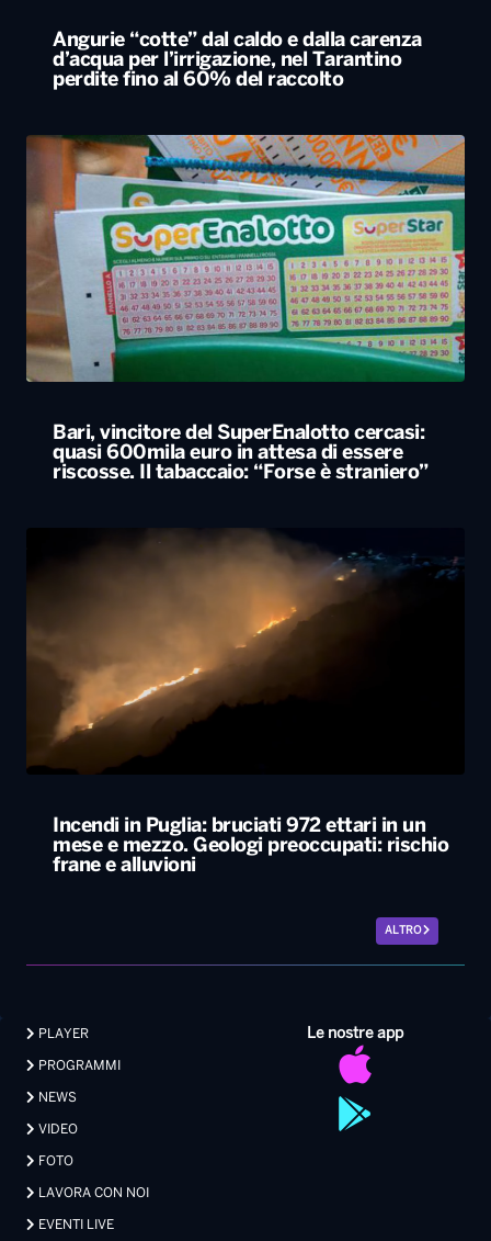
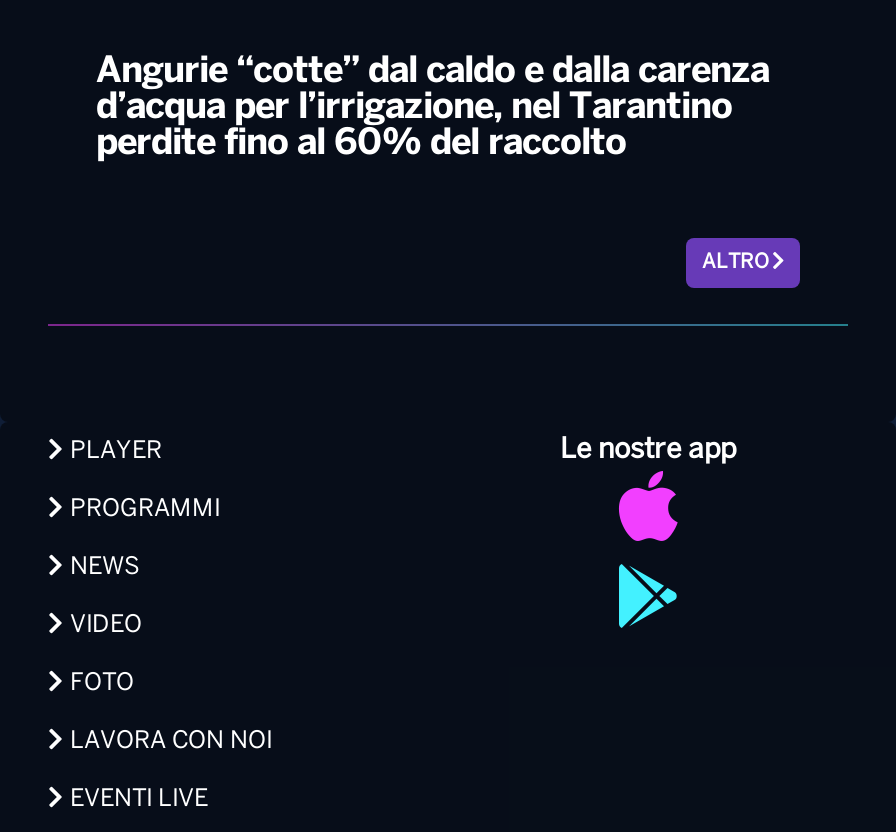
- [image]
- Bari, vincitore del SuperEnalotto cercasi:
- quasi 600mila euro in attesa di essere
- riscosse. Il tabaccaio: “Forse è straniero”

- [image]

- Incendi in Puglia: bruciati 972 ettari in un
- mese e mezzo. Geologi preoccupati: rischio
- frane e alluvioni
